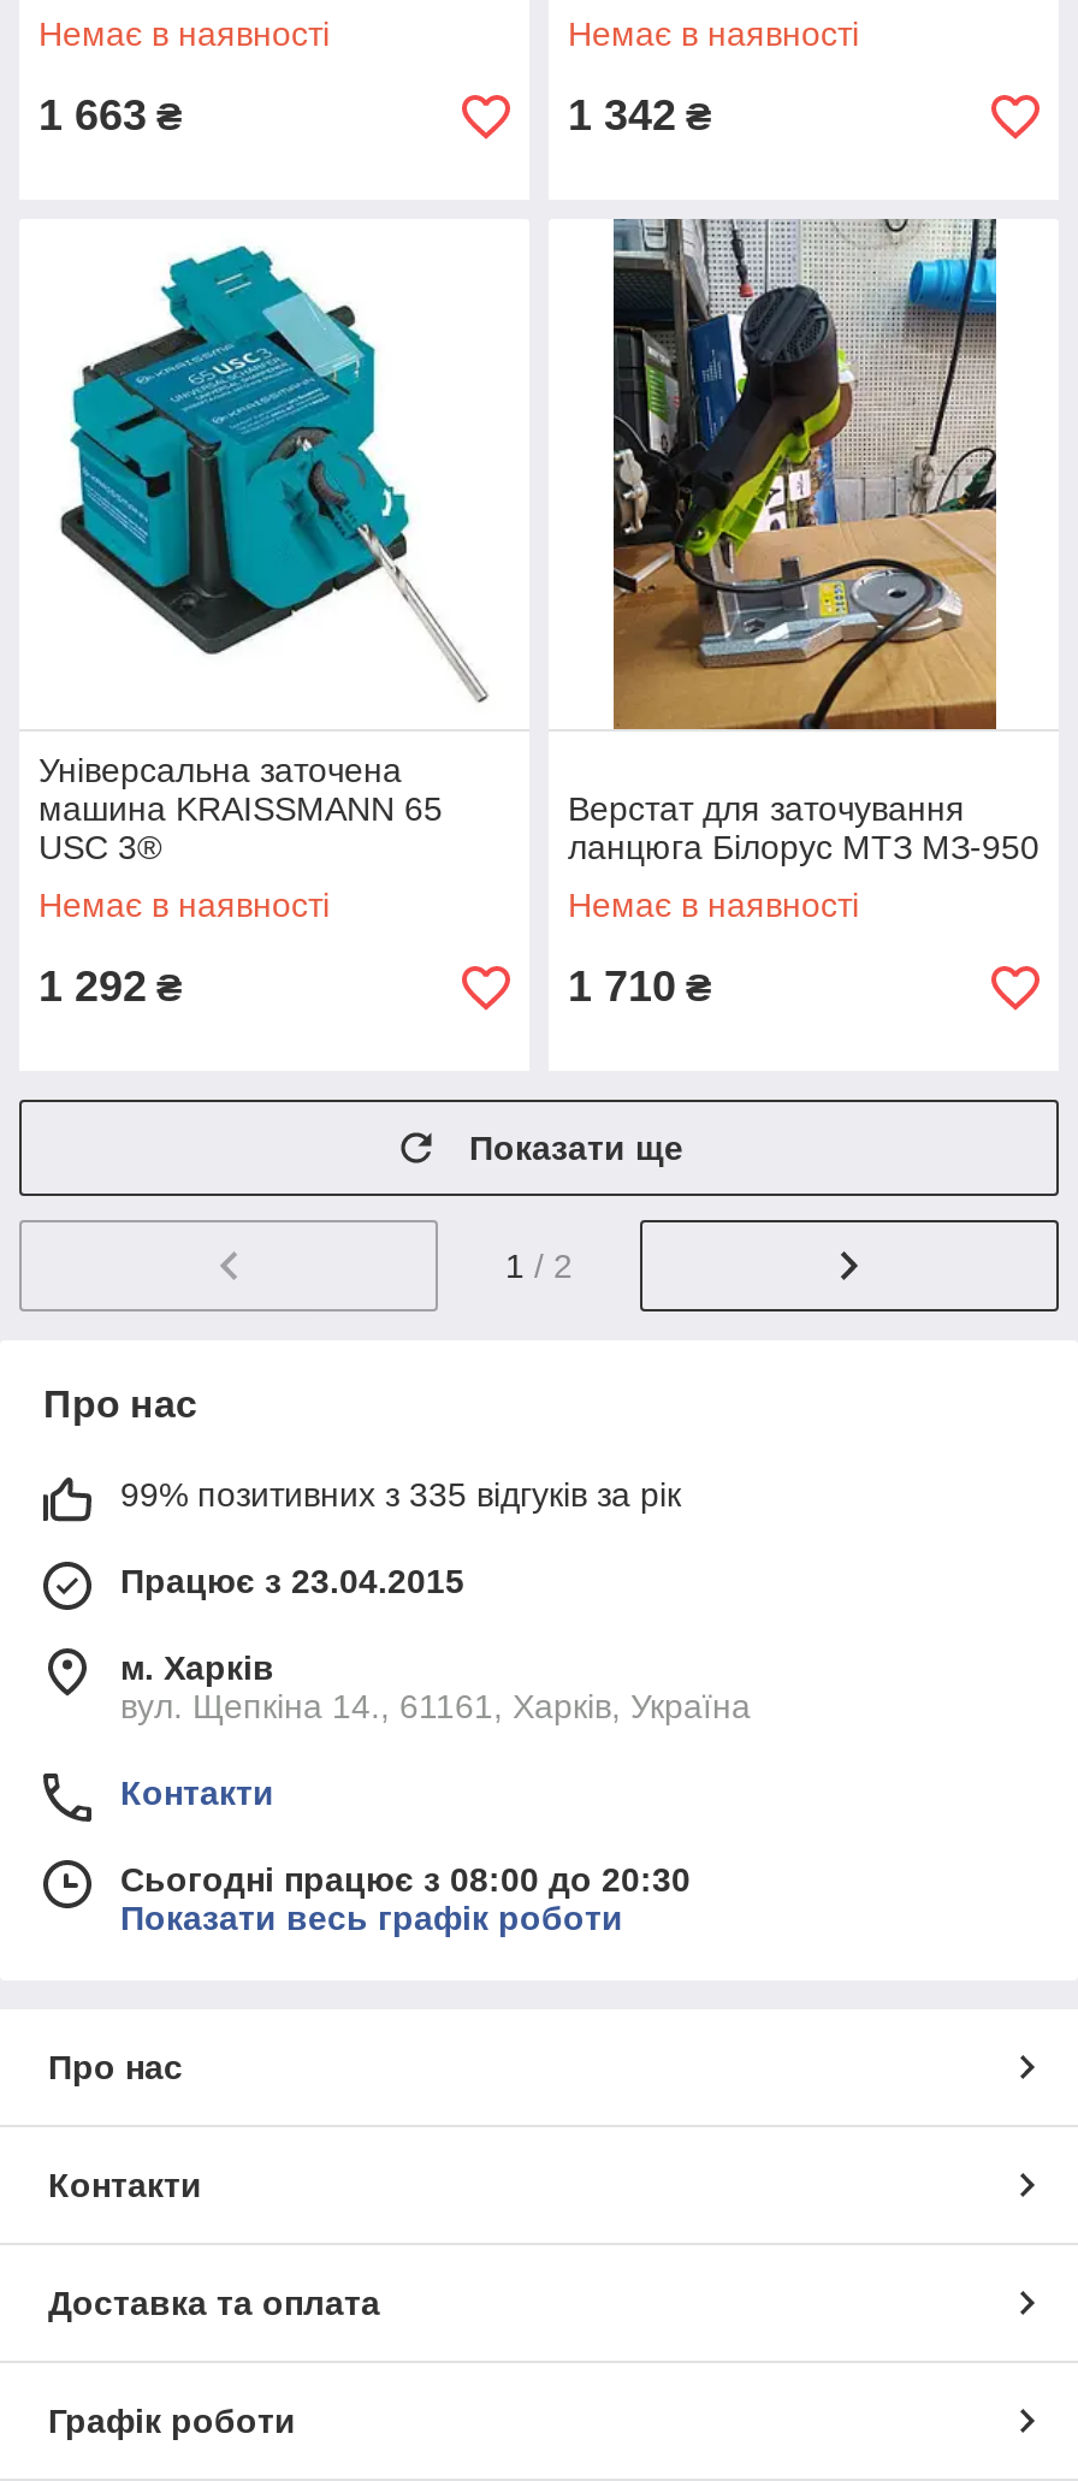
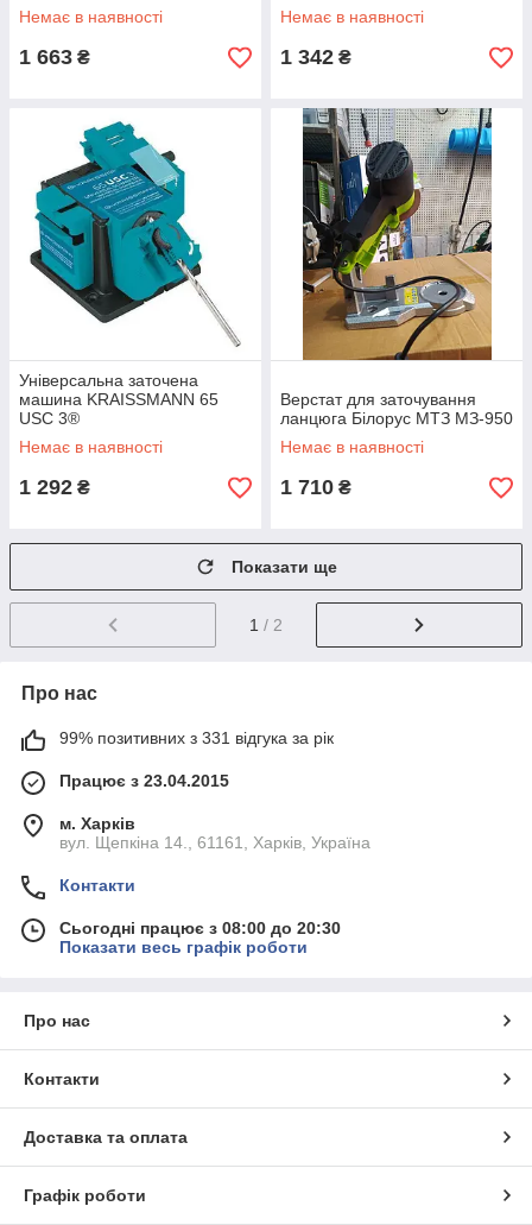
- 99% позитивних з 335 відгуків за рік
+ 99% позитивних з 331 відгука за рік
